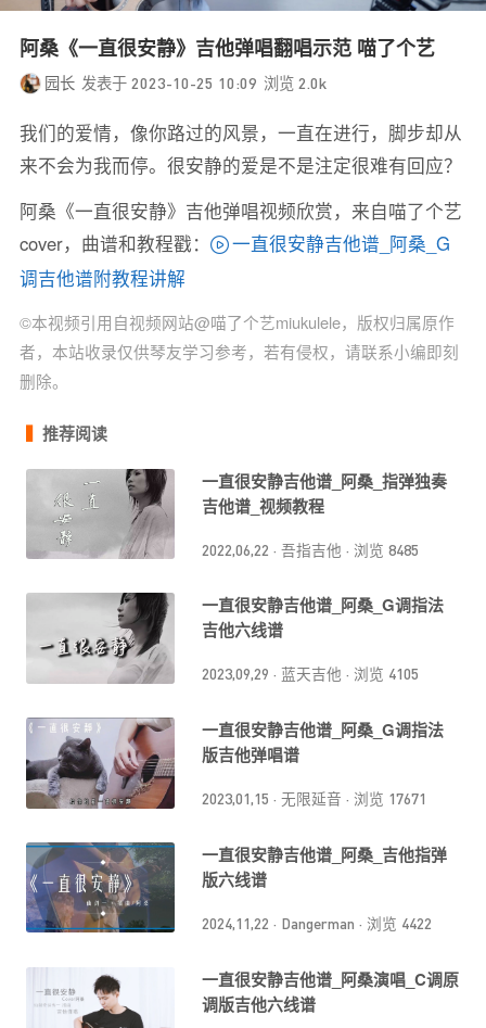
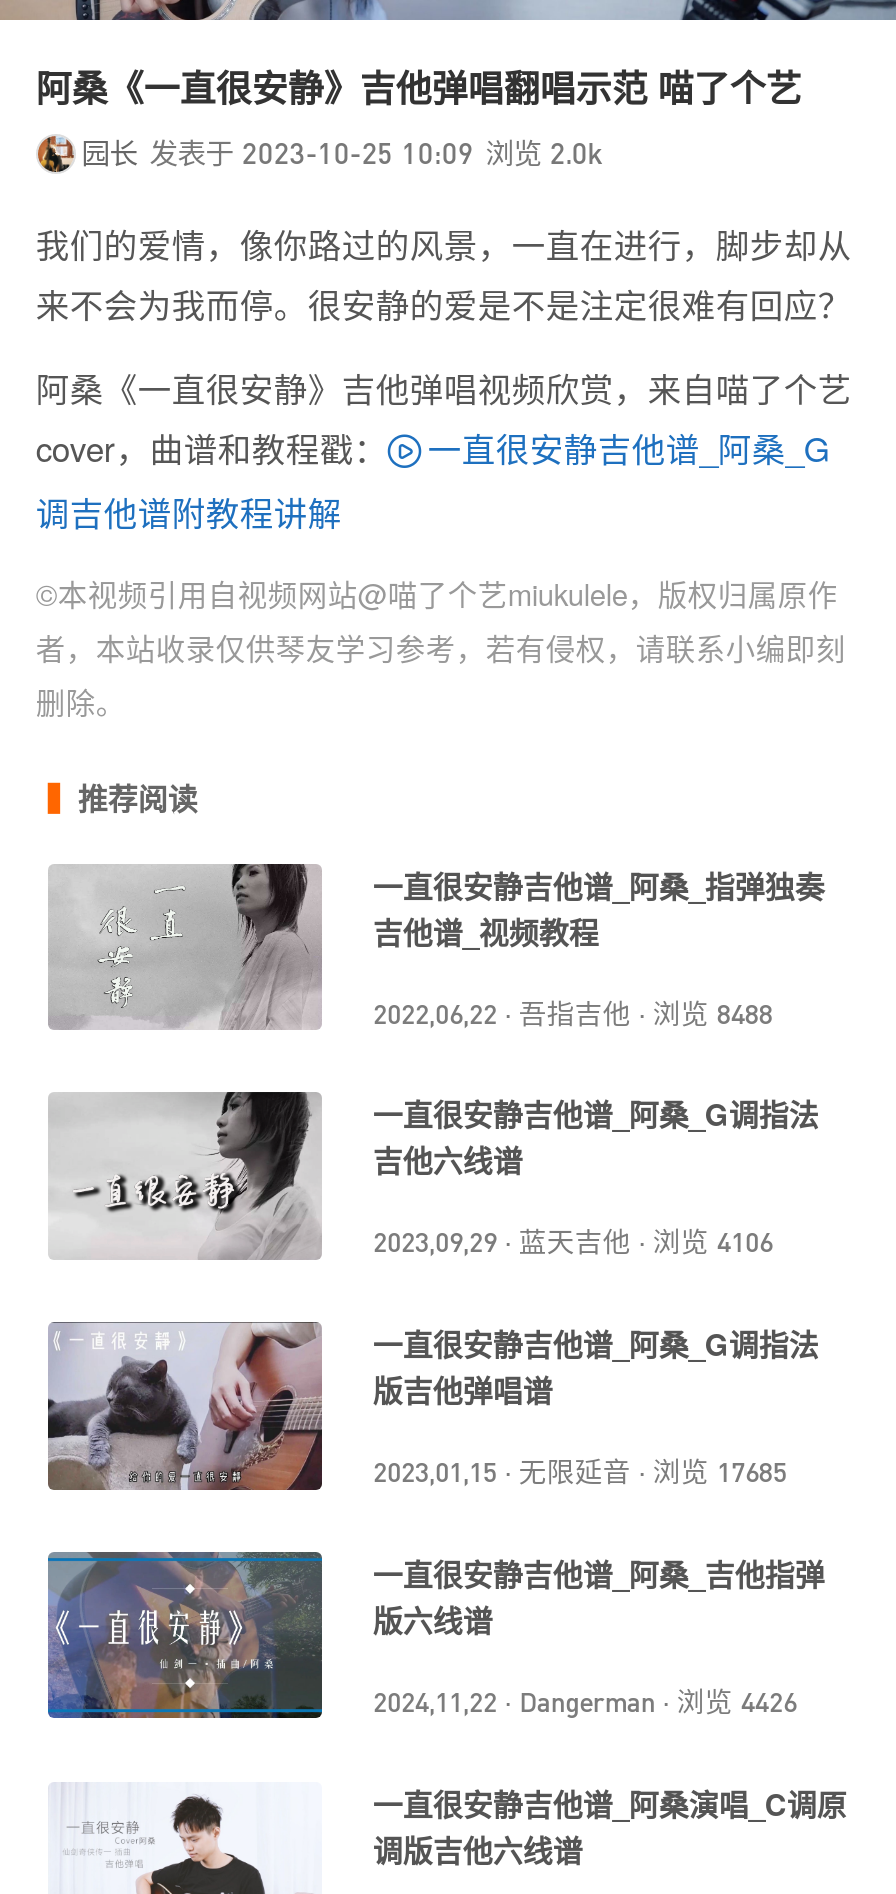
- 2022,06,22 · 吾指吉他 · 浏览 8485
+ 2022,06,22 · 吾指吉他 · 浏览 8488

- 2023,09,29 · 蓝天吉他 · 浏览 4105
+ 2023,09,29 · 蓝天吉他 · 浏览 4106

- 2023,01,15 · 无限延音 · 浏览 17671
+ 2023,01,15 · 无限延音 · 浏览 17685

- 2024,11,22 · Dangerman · 浏览 4422
+ 2024,11,22 · Dangerman · 浏览 4426
